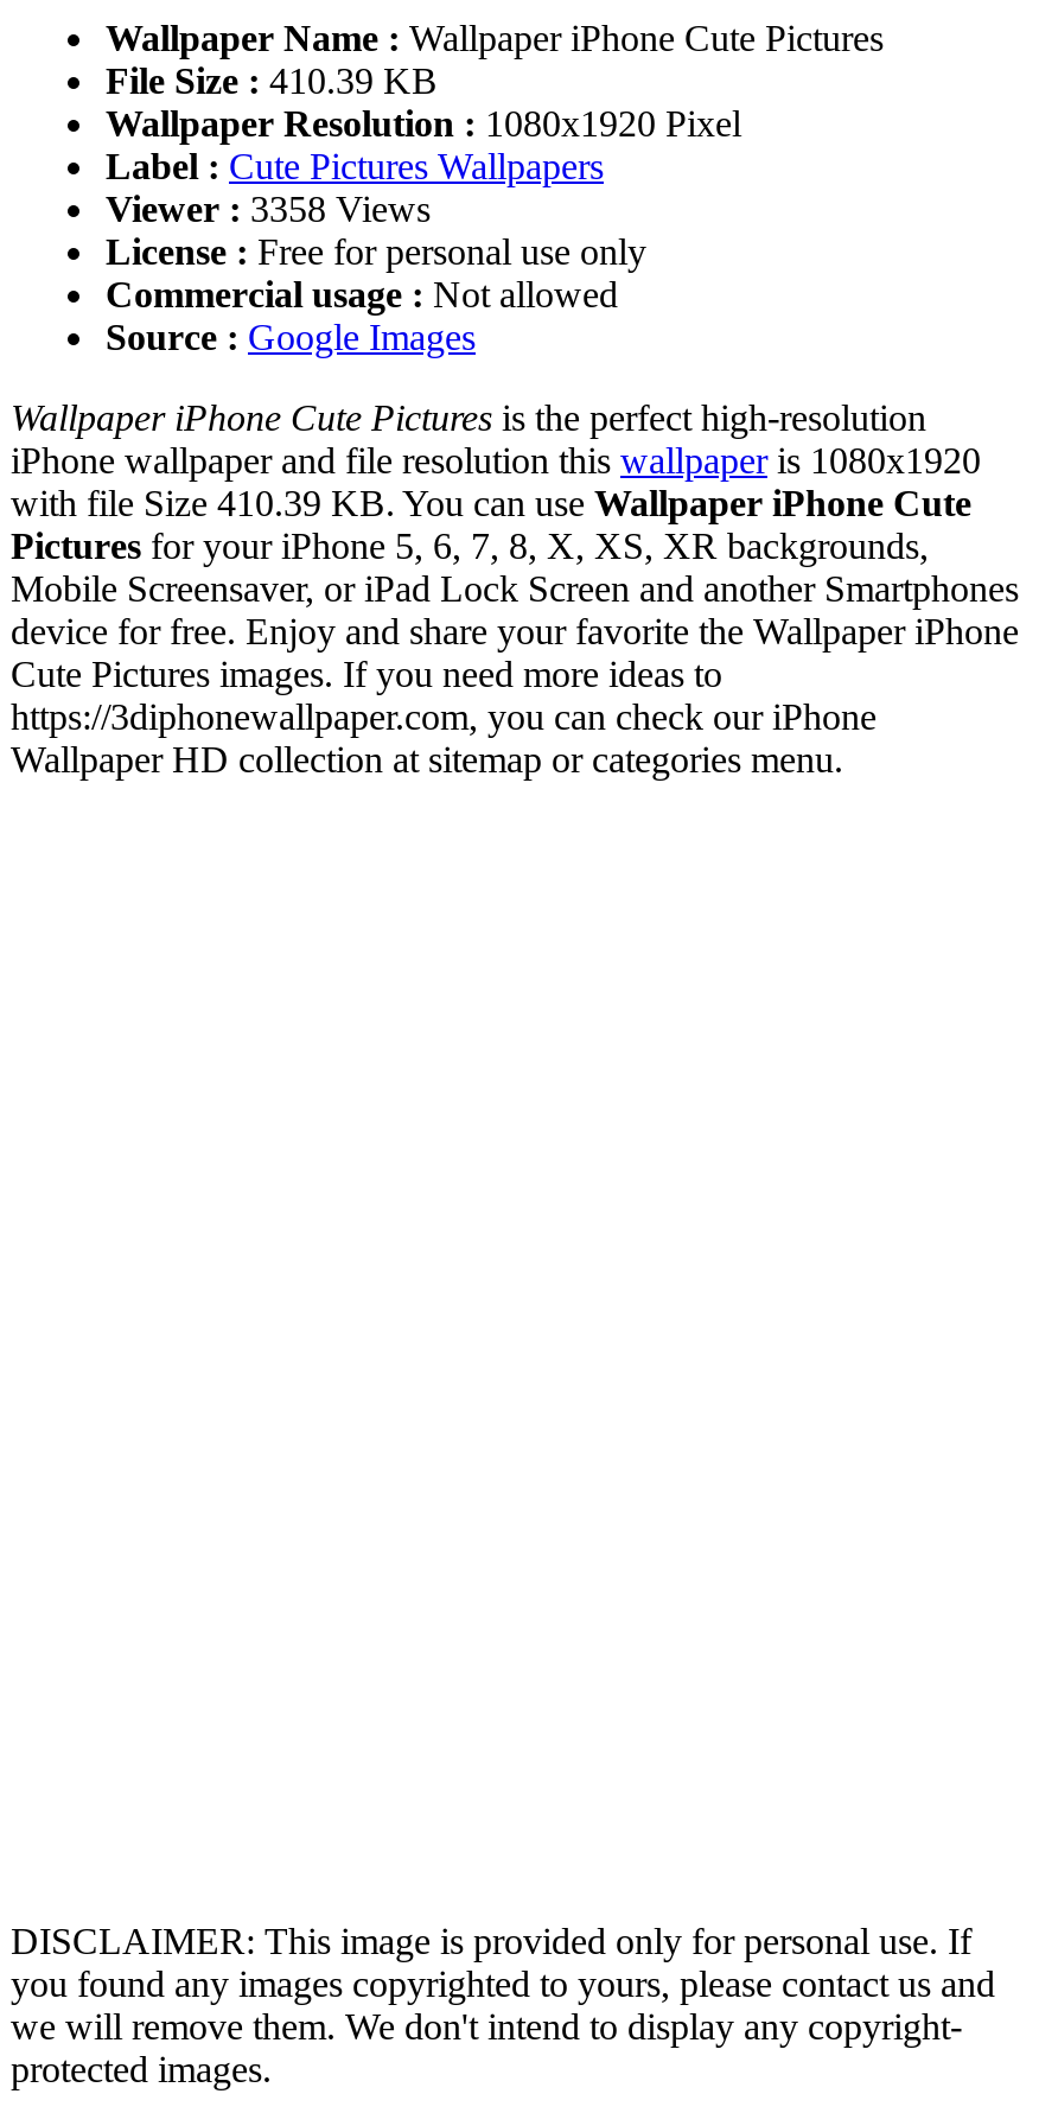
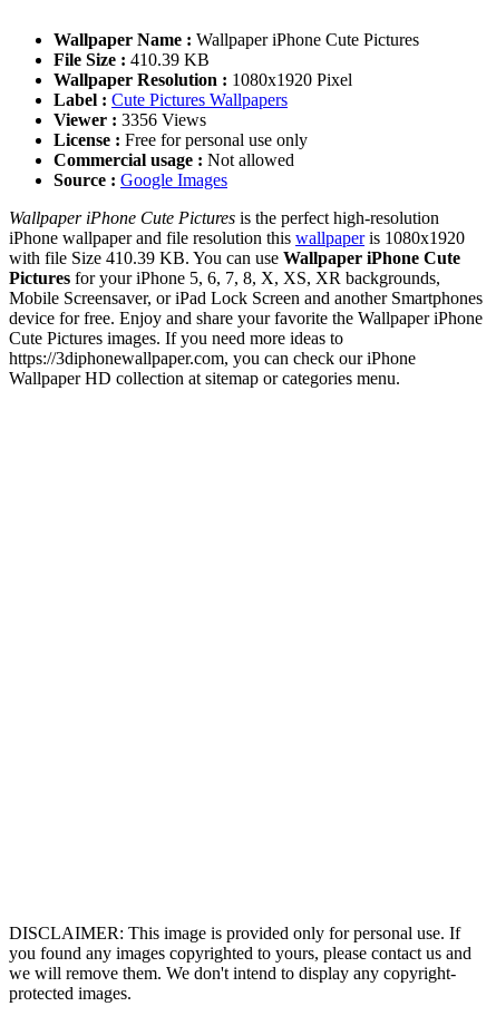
- Viewer : 3358 Views
+ Viewer : 3356 Views
